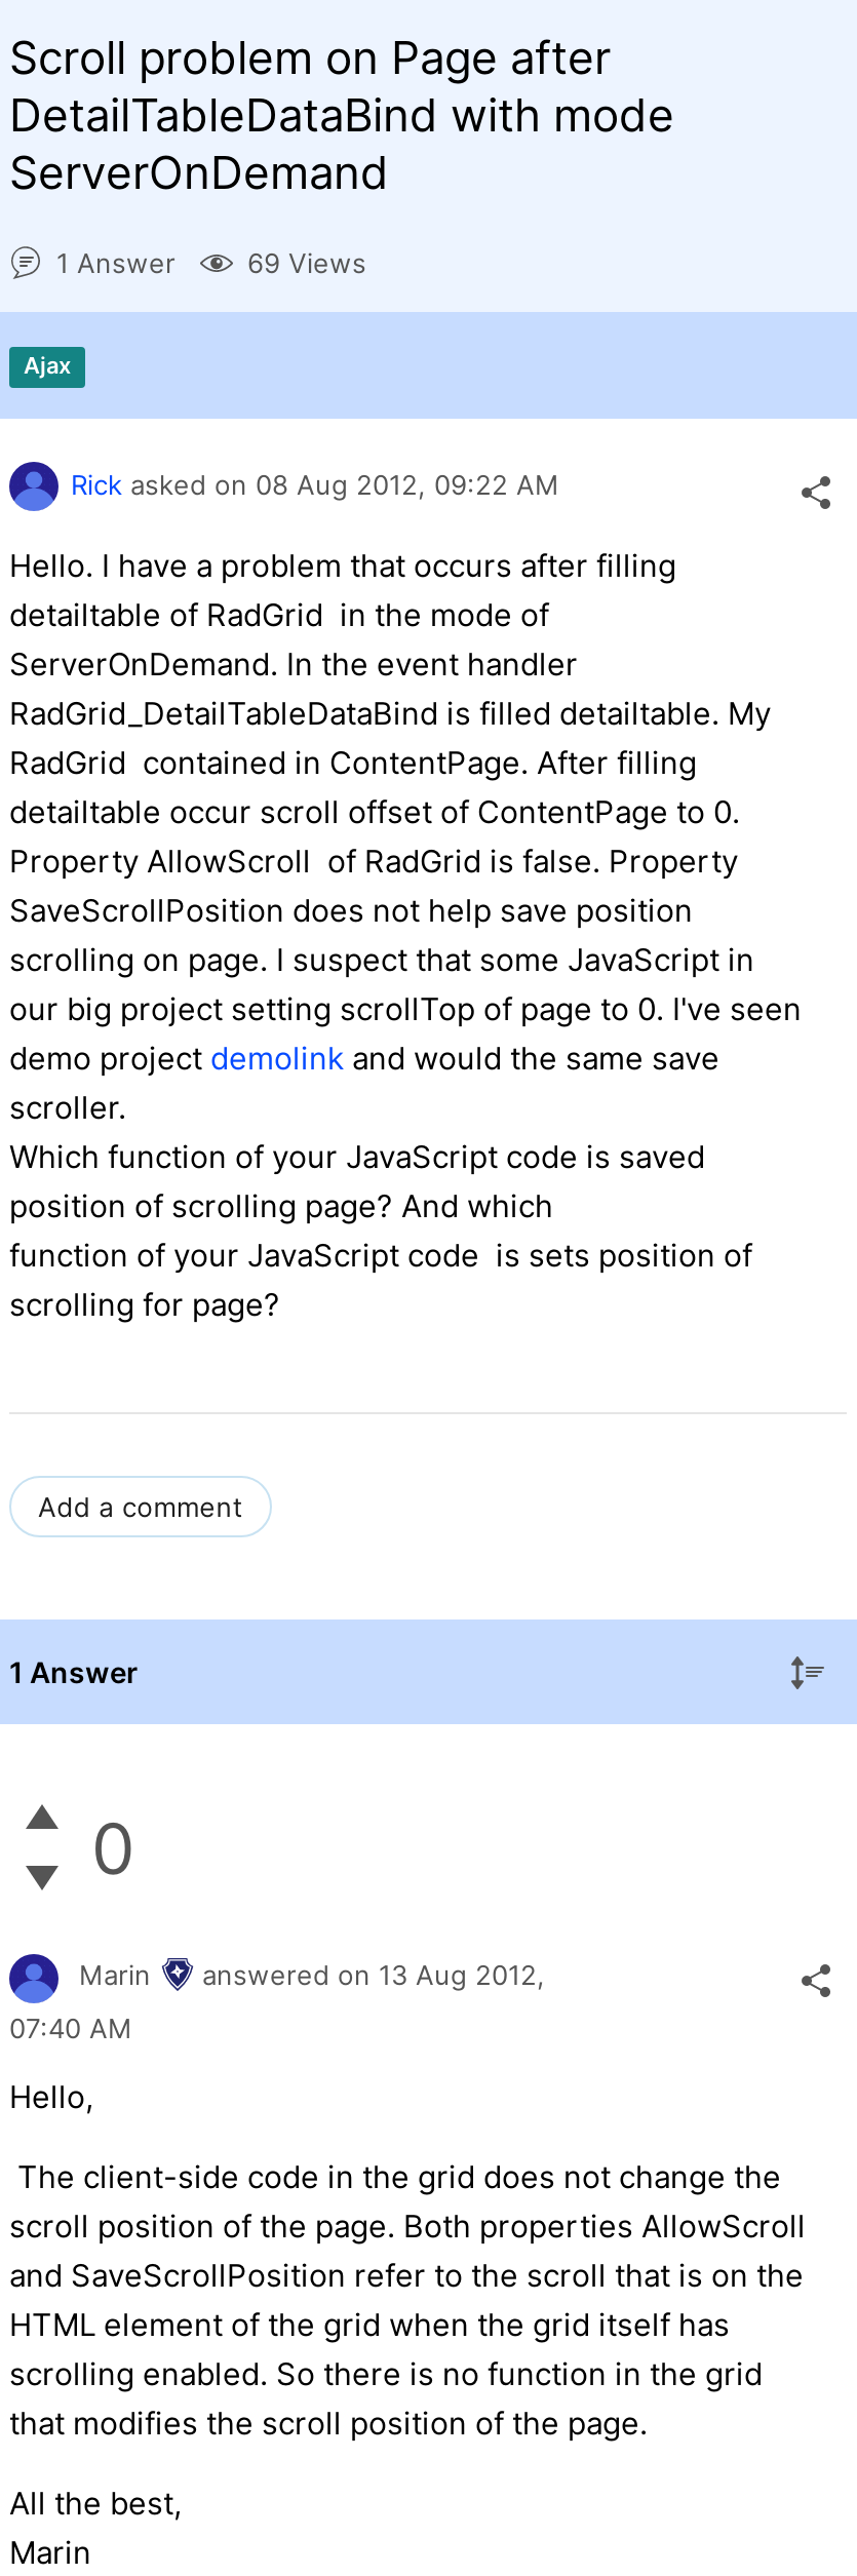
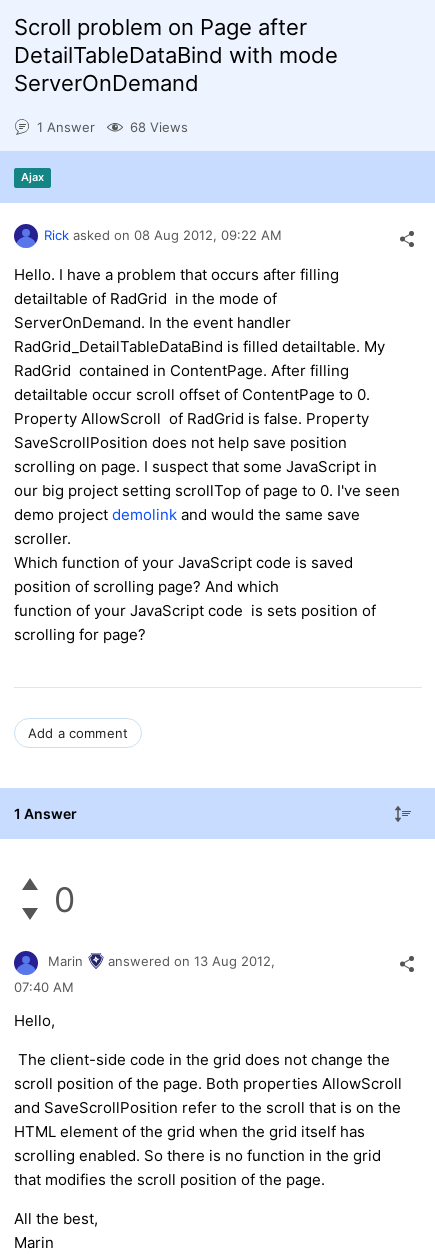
- 69 Views
+ 68 Views
